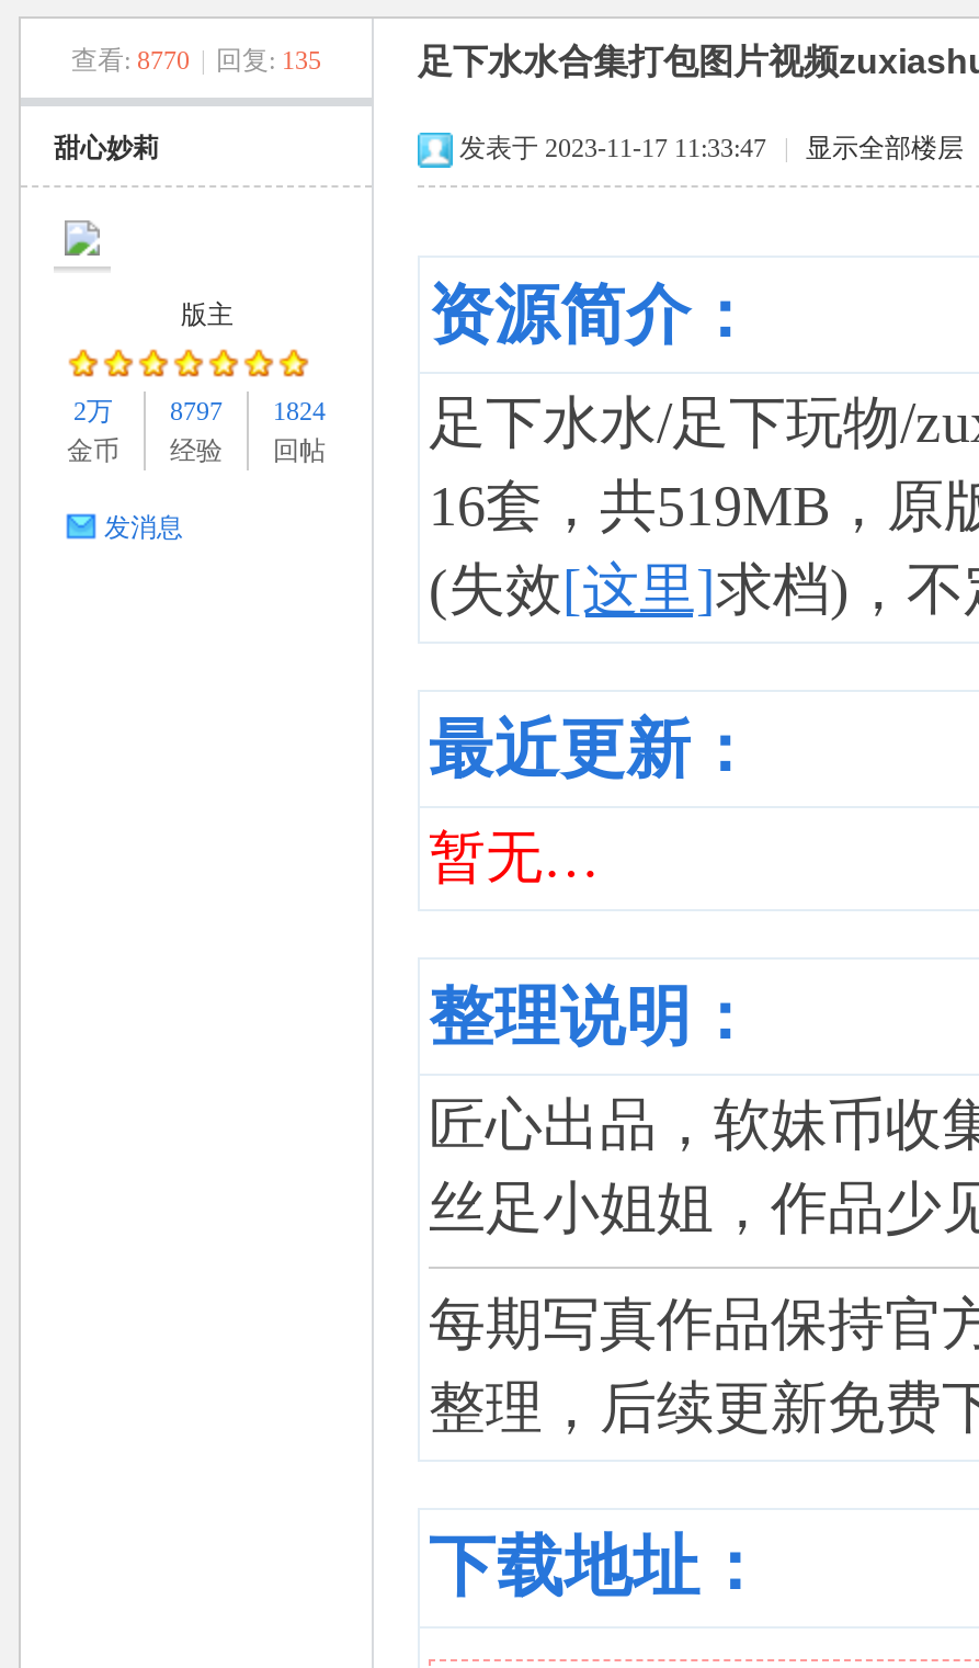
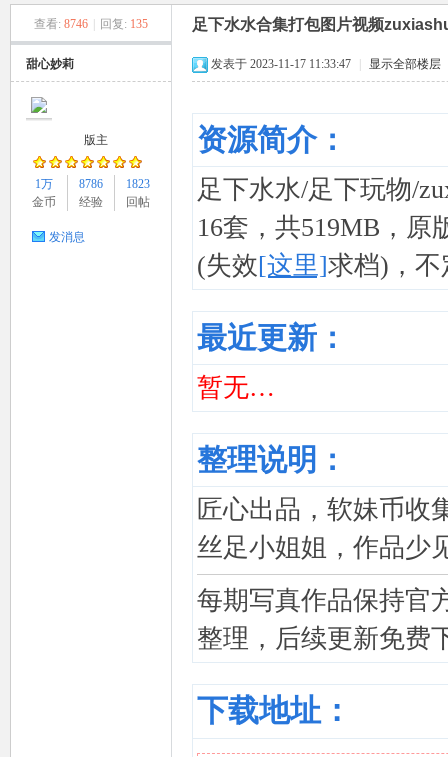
- 查看: 8770
+ 查看: 8746

- 2万
+ 1万

- 8797
+ 8786

- 1824
+ 1823
